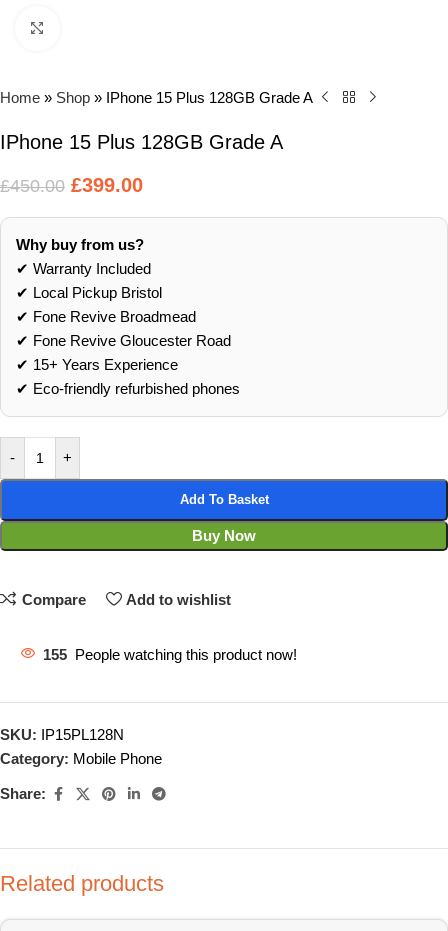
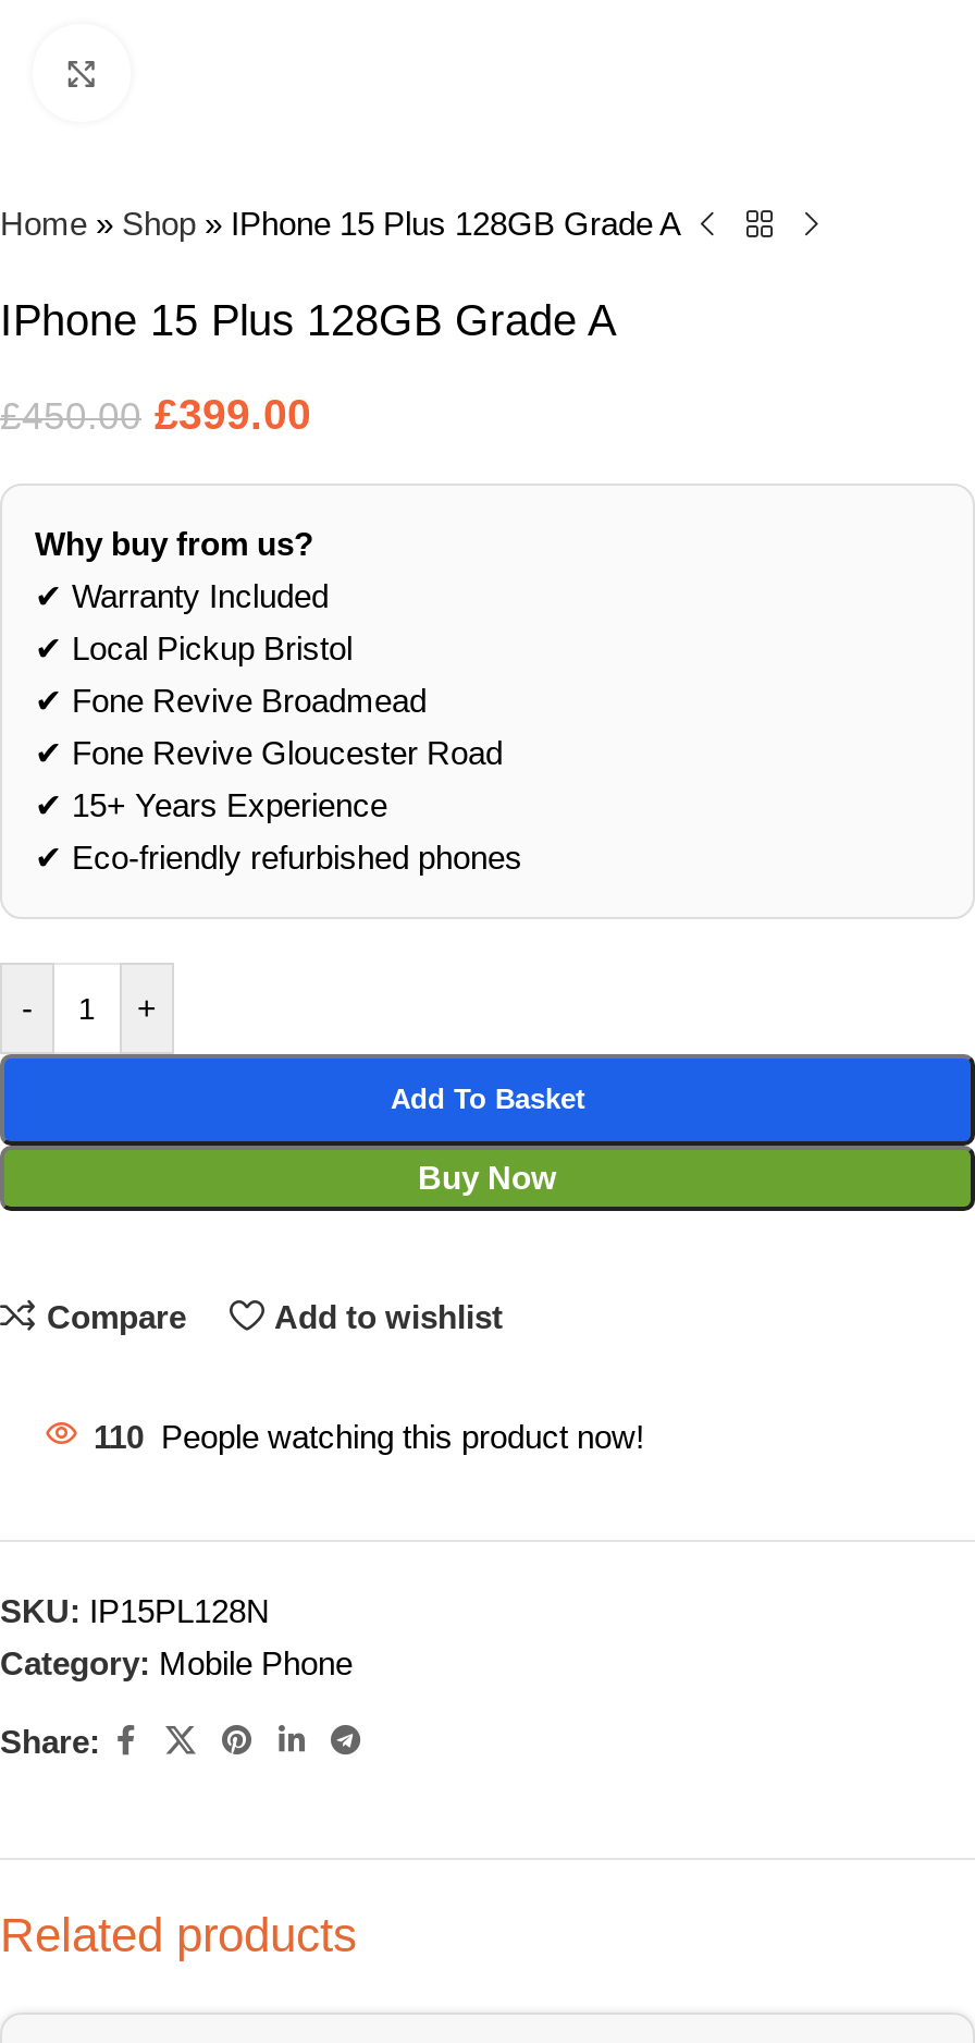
- 155 People watching this product now!
+ 110 People watching this product now!
